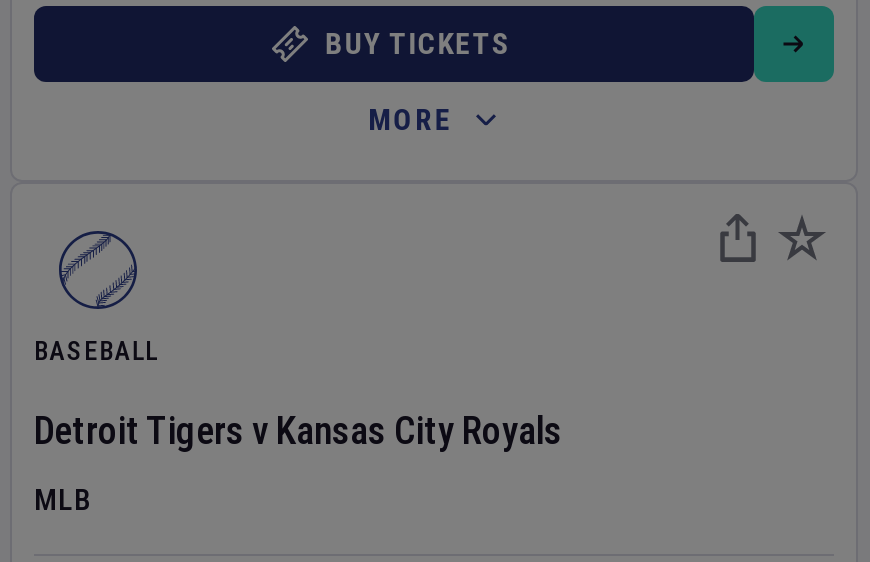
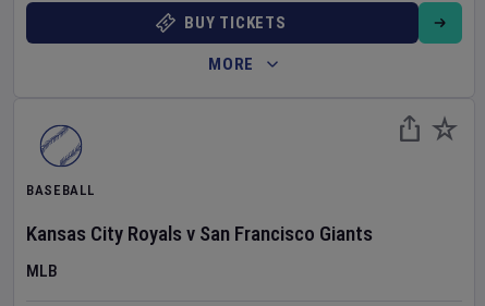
- Detroit Tigers v Kansas City Royals
+ Kansas City Royals v San Francisco Giants
